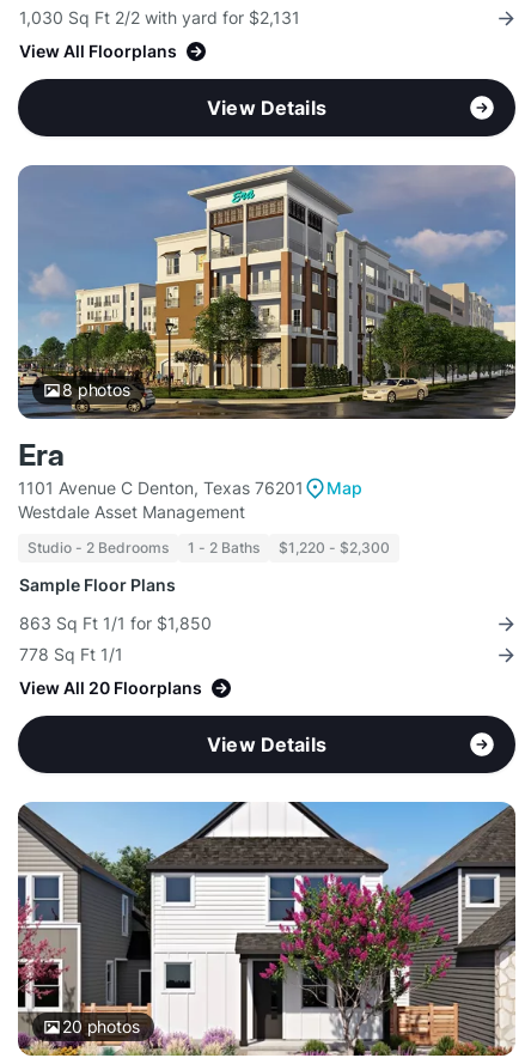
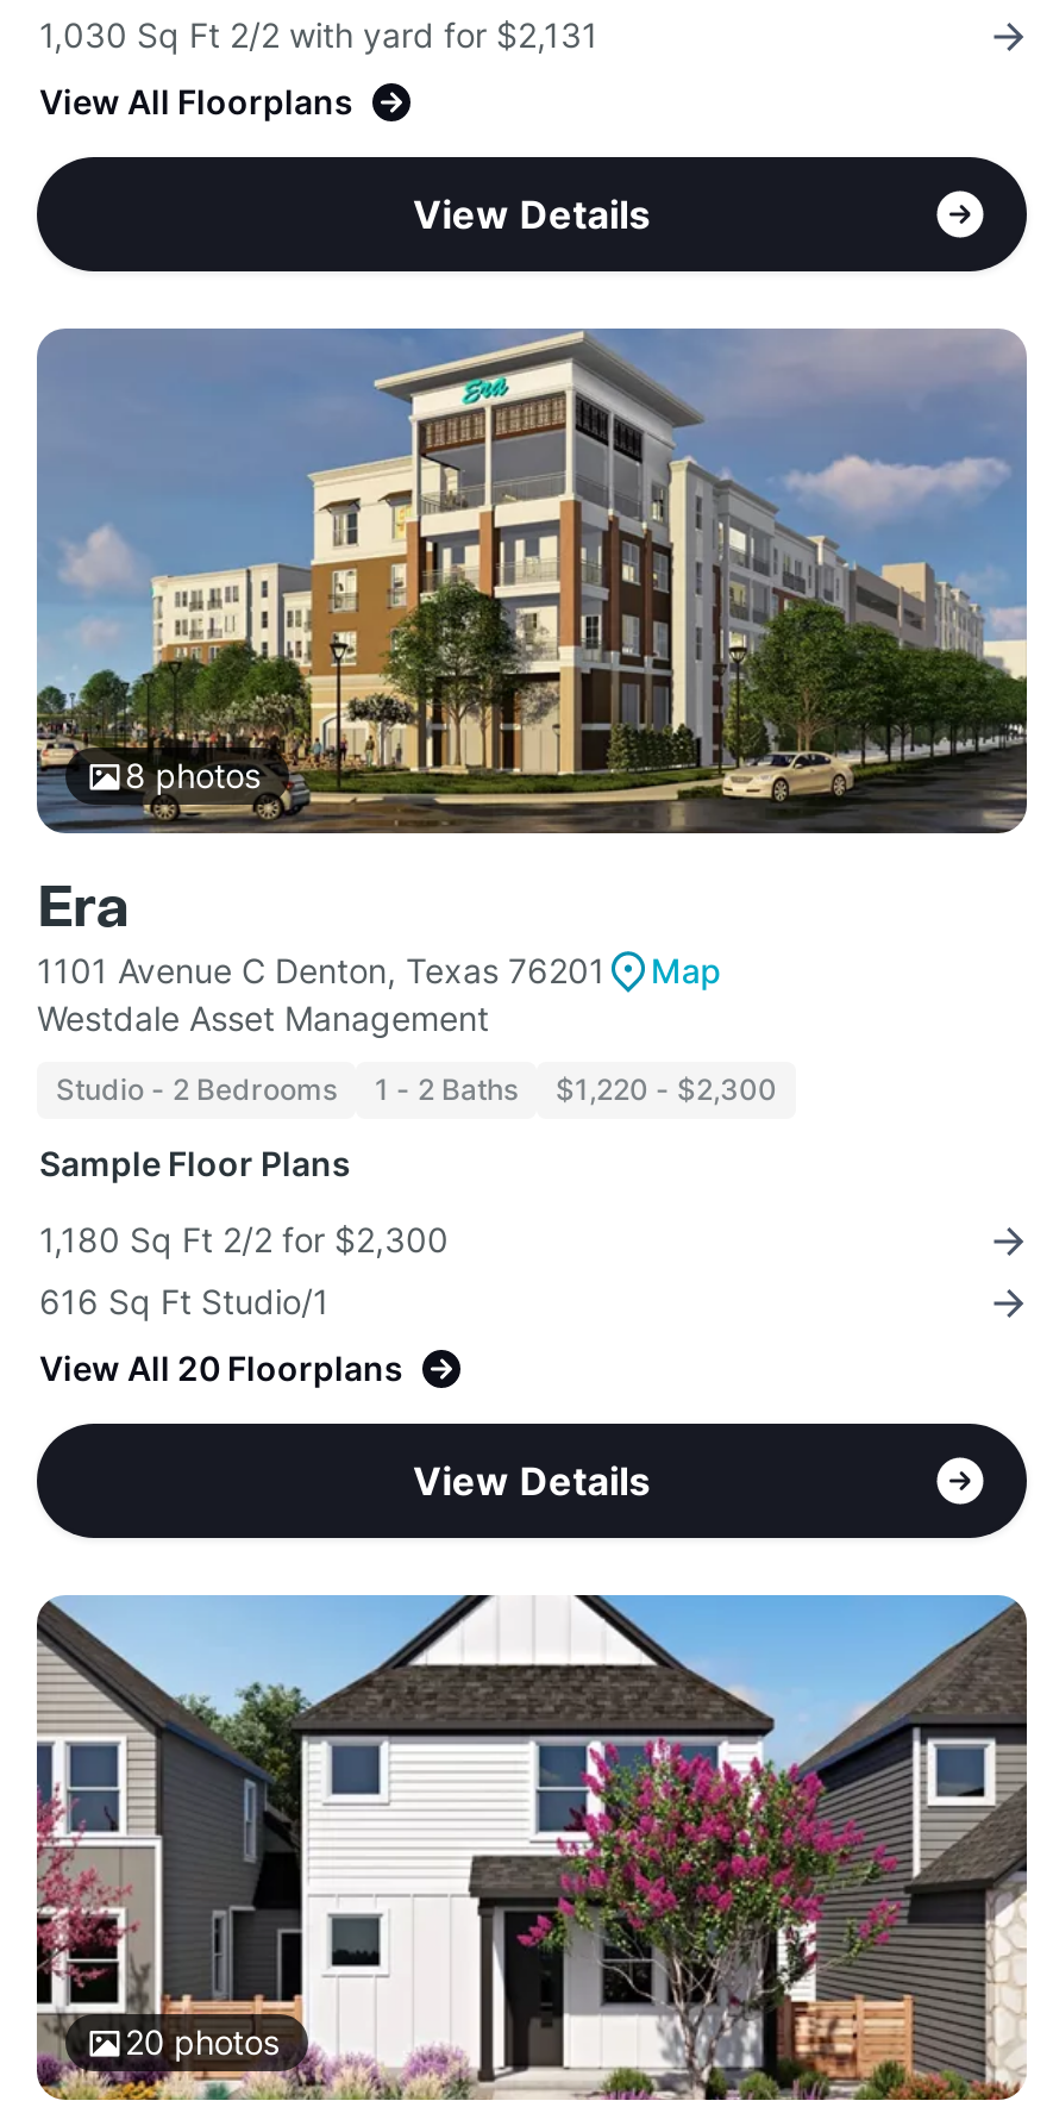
- 863 Sq Ft 1/1 for $1,850
+ 1,180 Sq Ft 2/2 for $2,300

- 778 Sq Ft 1/1
+ 616 Sq Ft Studio/1
